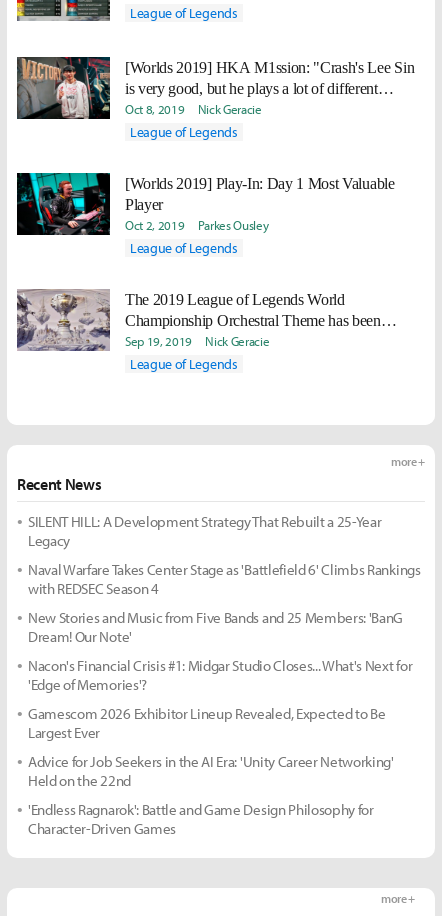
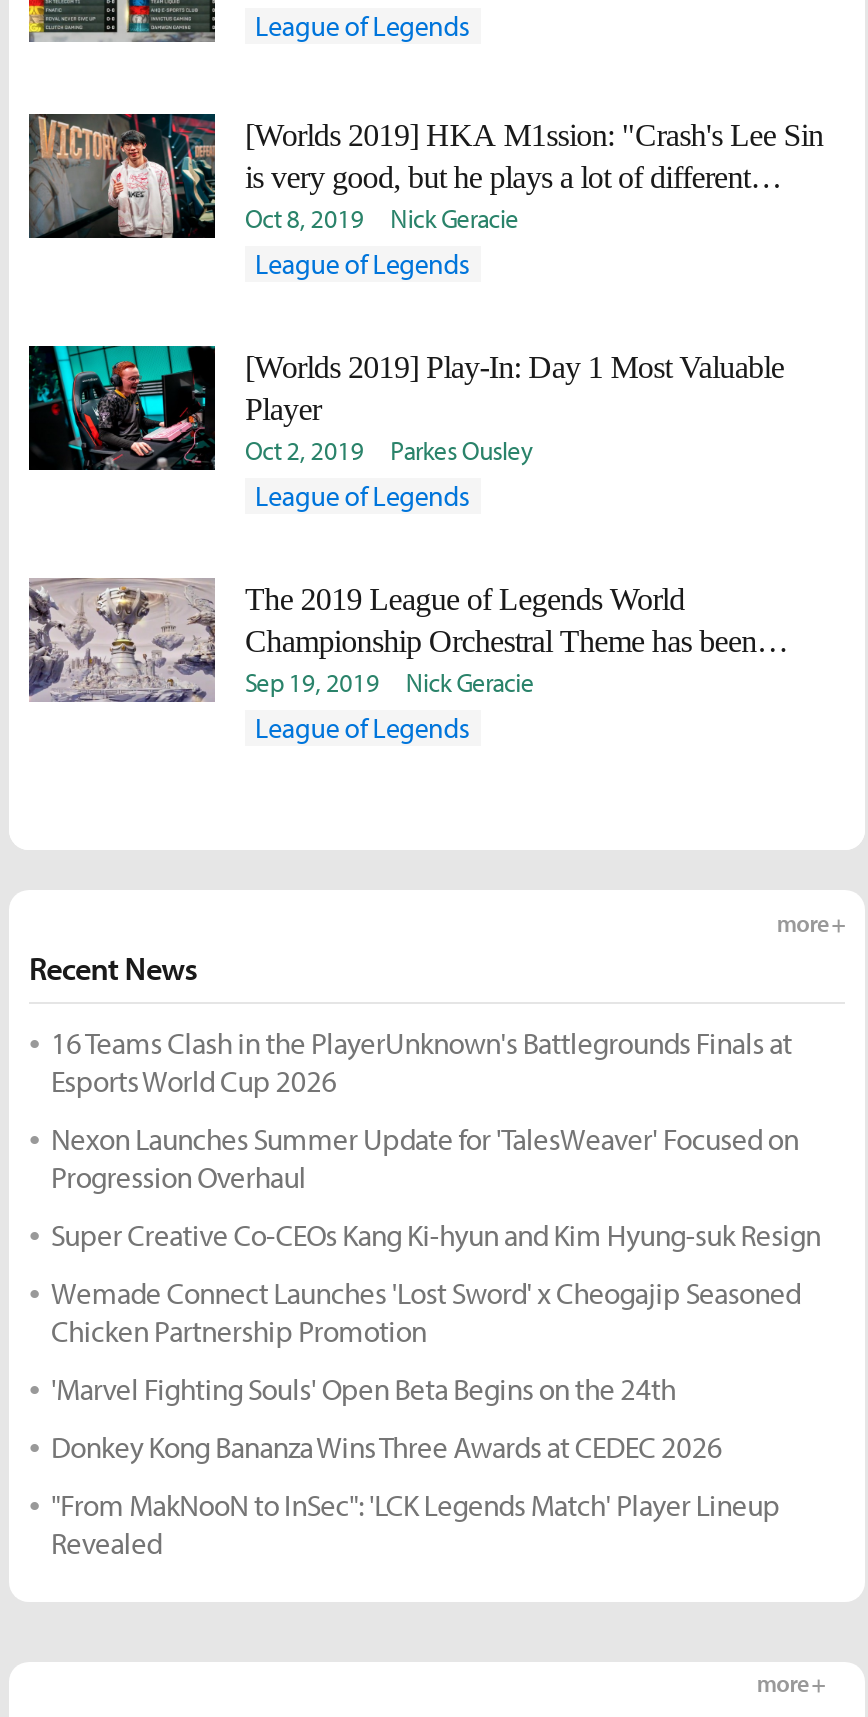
- SILENT HILL: A Development Strategy That Rebuilt a 25-Year
- Legacy
+ 16 Teams Clash in the PlayerUnknown's Battlegrounds Finals at
+ Esports World Cup 2026

- Naval Warfare Takes Center Stage as 'Battlefield 6' Climbs Rankings
- with REDSEC Season 4
+ Nexon Launches Summer Update for 'TalesWeaver' Focused on
+ Progression Overhaul

- New Stories and Music from Five Bands and 25 Members: 'BanG
- Dream! Our Note'
+ Super Creative Co-CEOs Kang Ki-hyun and Kim Hyung-suk Resign

- Nacon's Financial Crisis #1: Midgar Studio Closes... What's Next for
- 'Edge of Memories'?
+ Wemade Connect Launches 'Lost Sword' x Cheogajip Seasoned
+ Chicken Partnership Promotion

- Gamescom 2026 Exhibitor Lineup Revealed, Expected to Be
- Largest Ever
+ 'Marvel Fighting Souls' Open Beta Begins on the 24th

- Advice for Job Seekers in the AI Era: 'Unity Career Networking'
- Held on the 22nd
+ Donkey Kong Bananza Wins Three Awards at CEDEC 2026

- 'Endless Ragnarok': Battle and Game Design Philosophy for
- Character-Driven Games
+ "From MakNooN to InSec": 'LCK Legends Match' Player Lineup
+ Revealed
